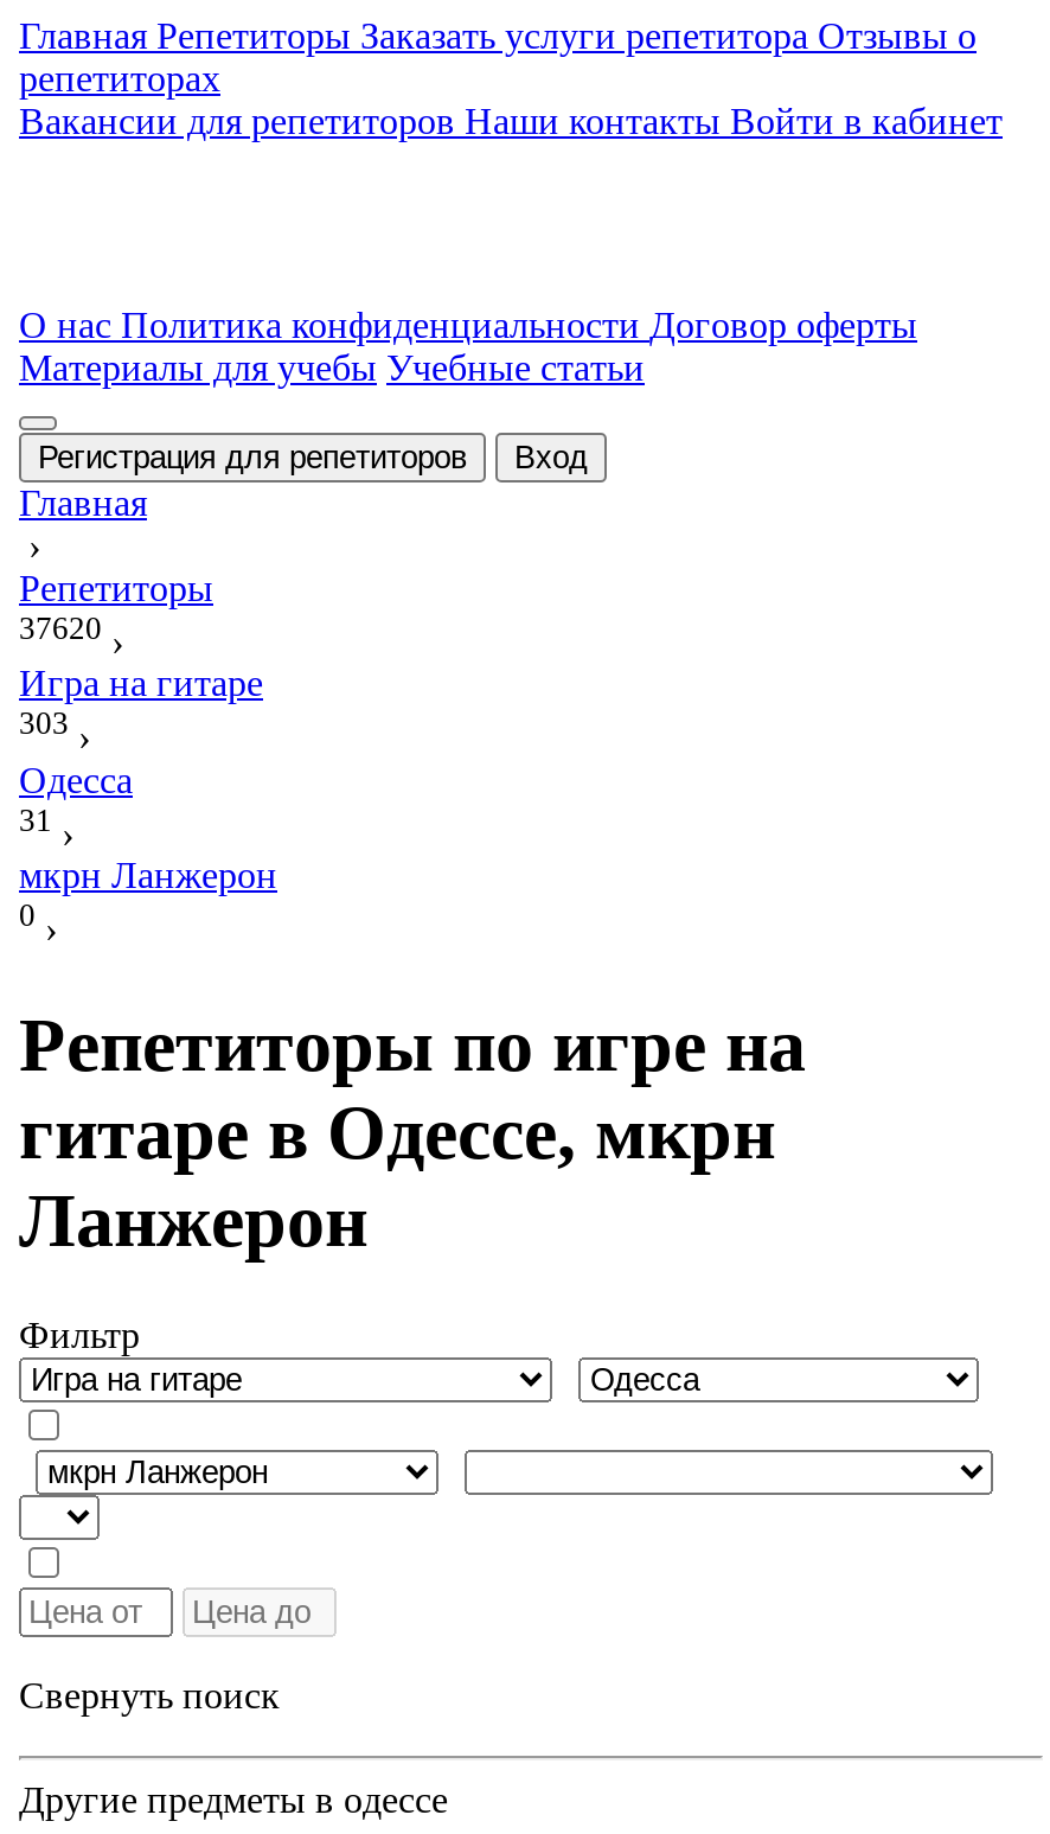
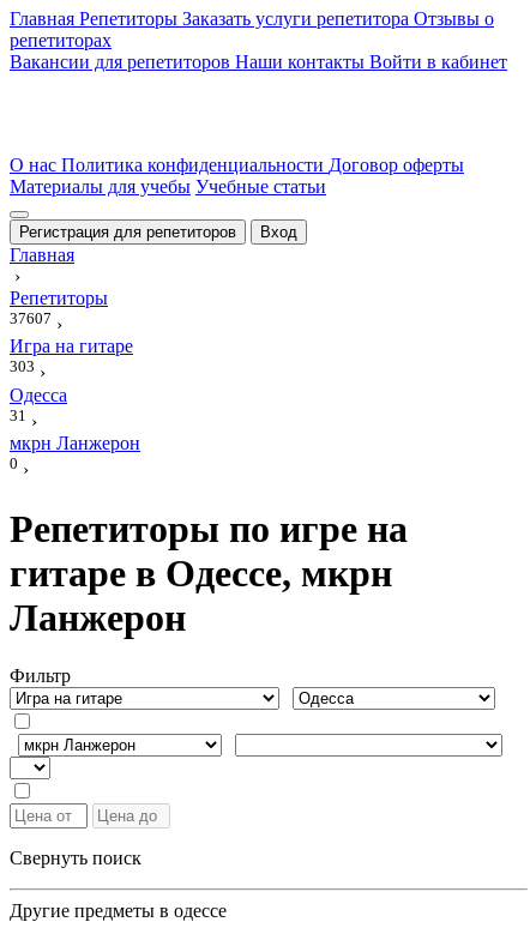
- 37620 ›
+ 37607 ›
